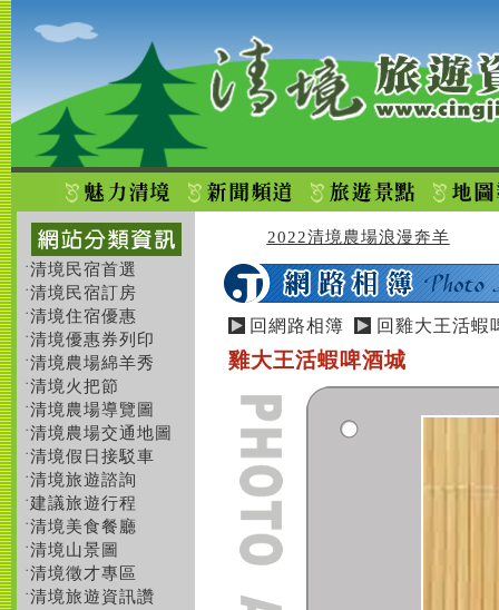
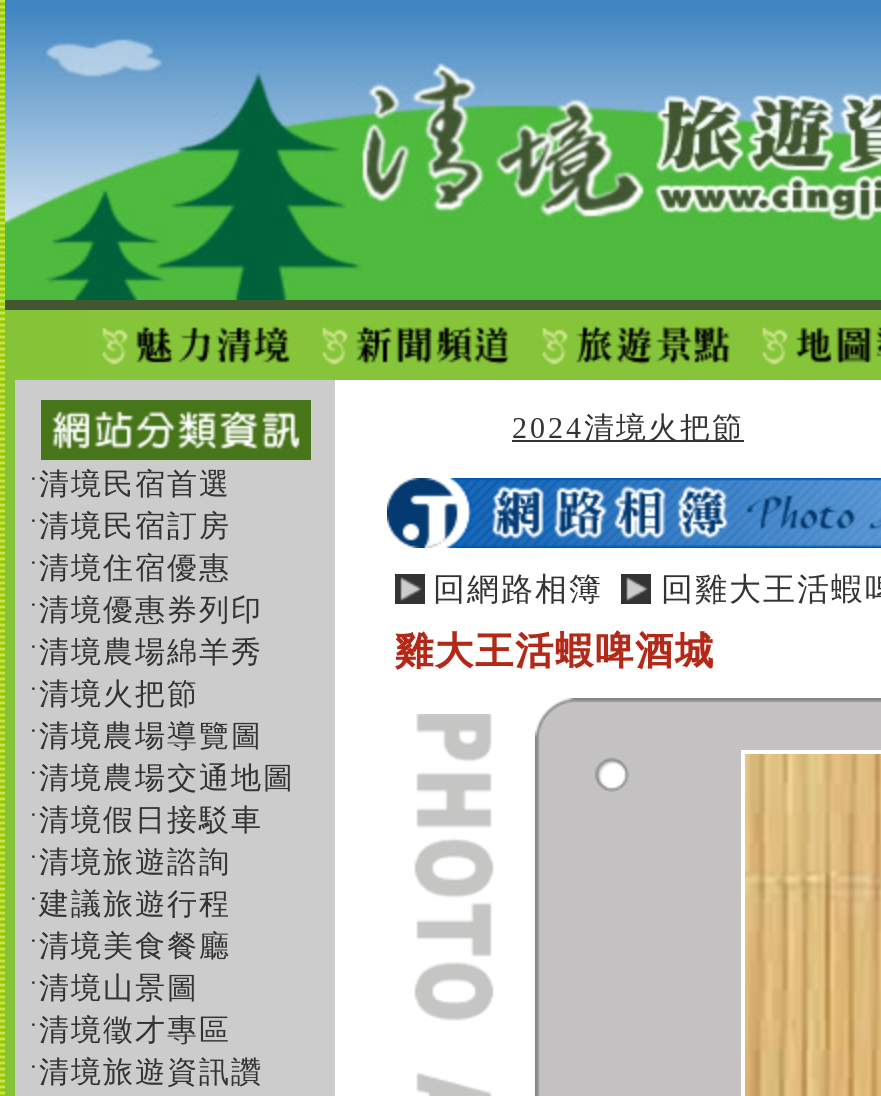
- 2022清境農場浪漫奔羊
+ 2024清境火把節
